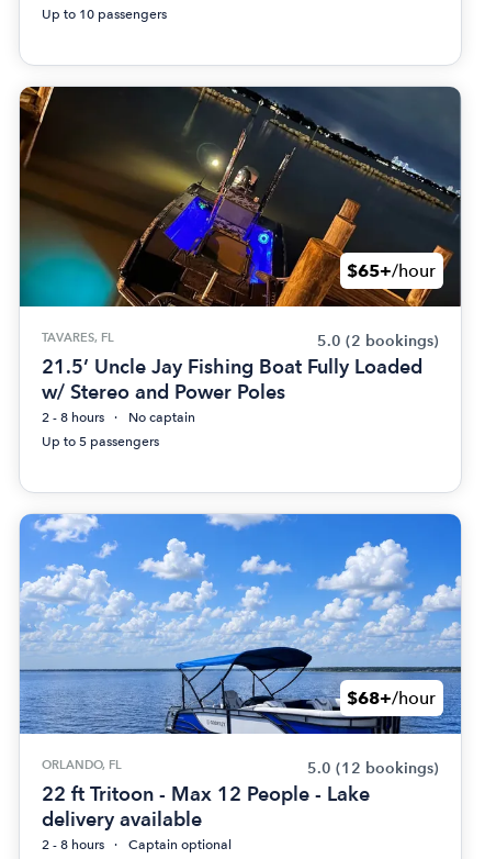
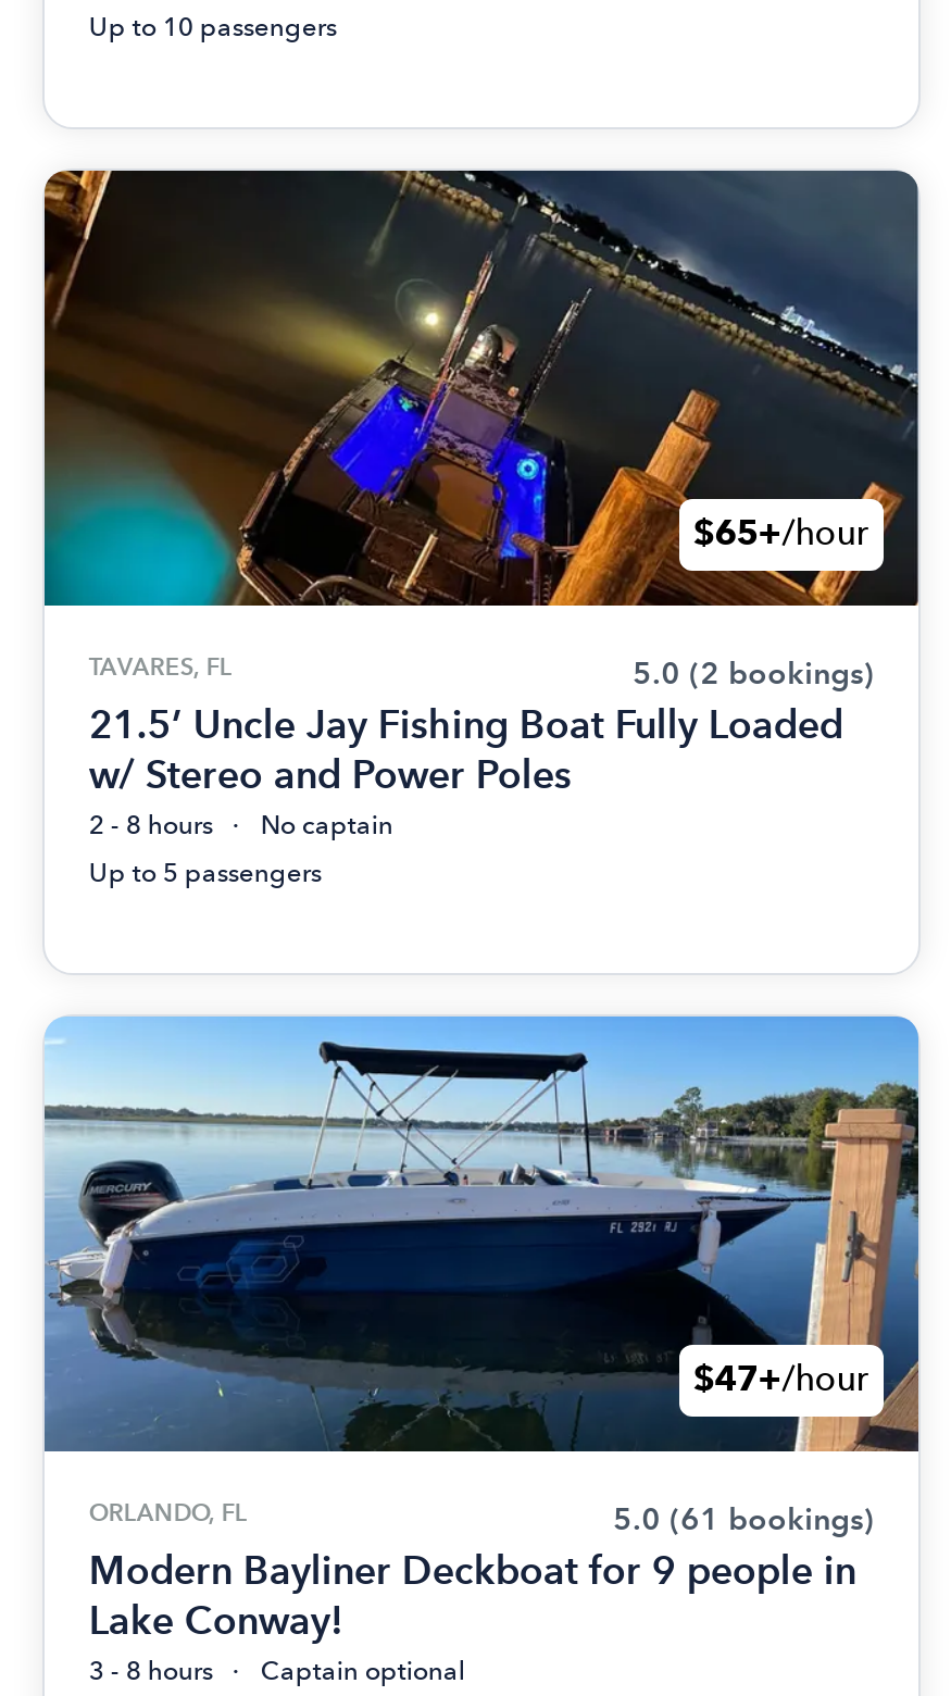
- [image]
- $68+/hour
+ [image]
+ $47+/hour

- 5.0 (12 bookings)
- 22 ft Tritoon - Max 12 People - Lake
- delivery available
- 2 - 8 hours
+ 5.0 (61 bookings)
+ Modern Bayliner Deckboat for 9 people in
+ Lake Conway!
+ 3 - 8 hours
